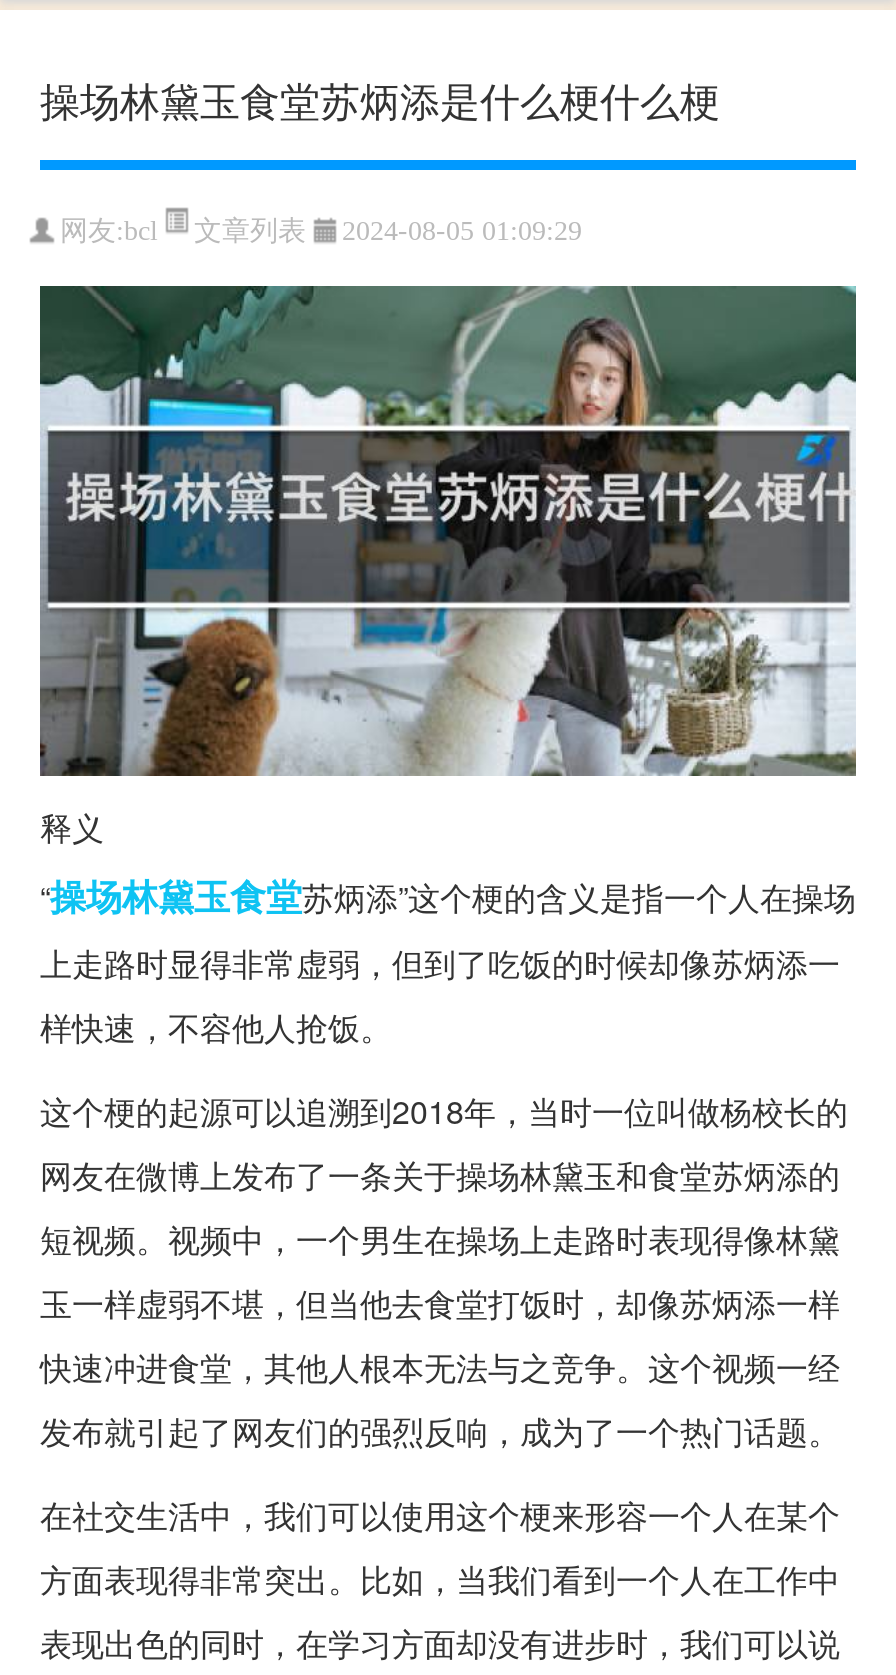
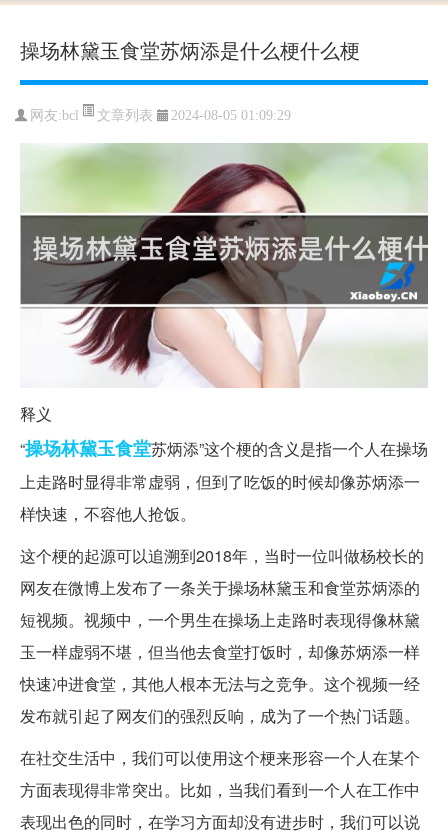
- [image]
+ [image]
